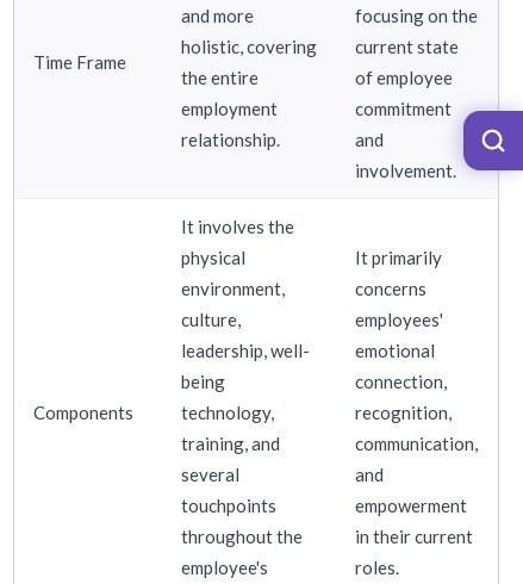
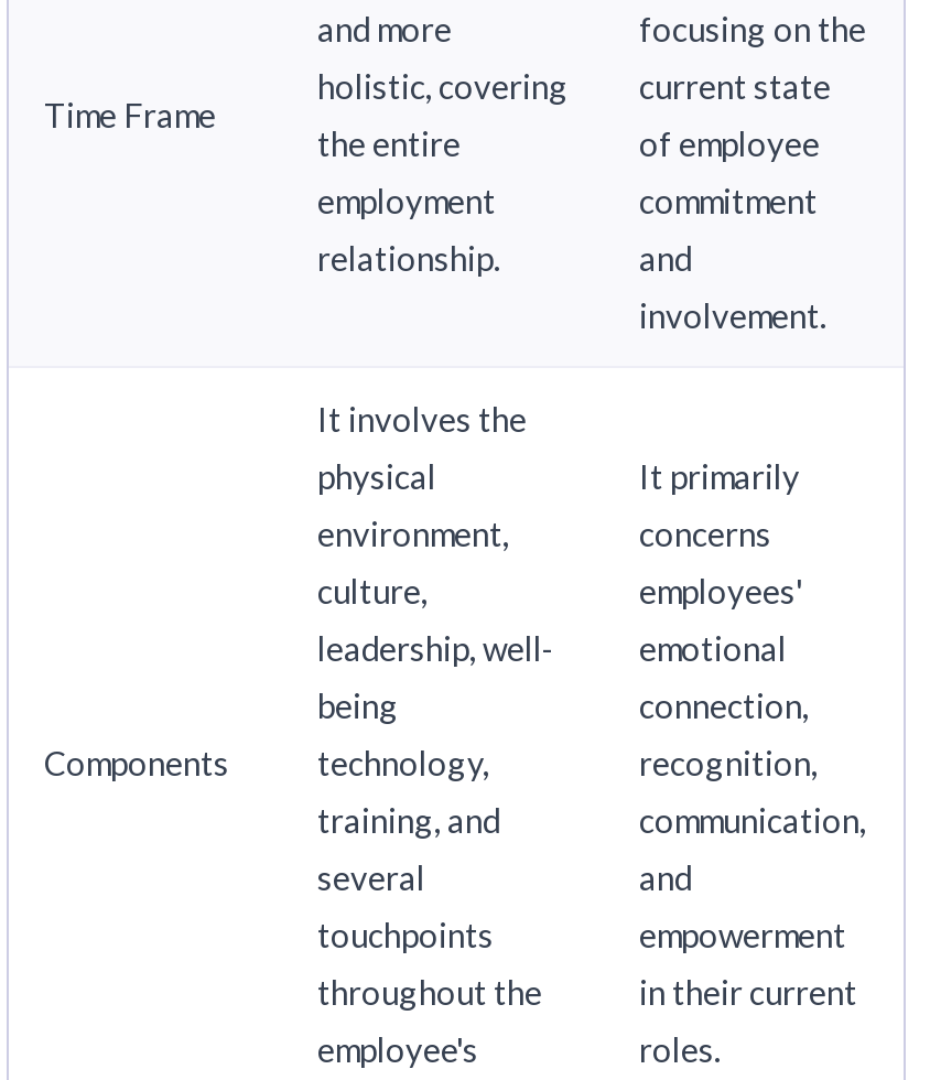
- [image]
